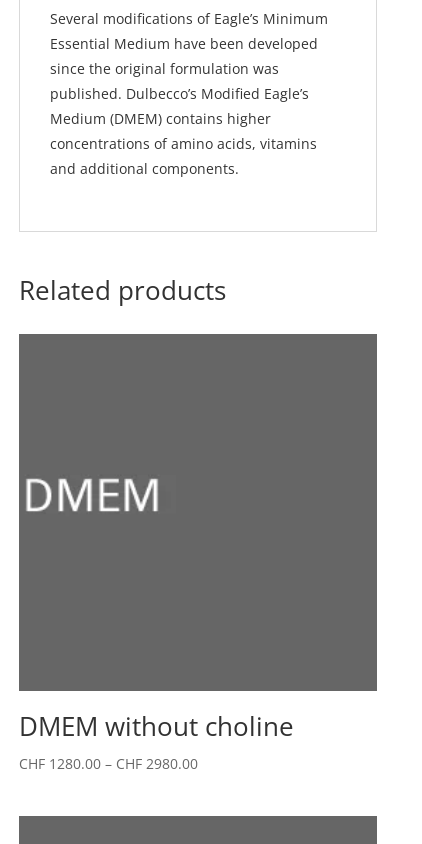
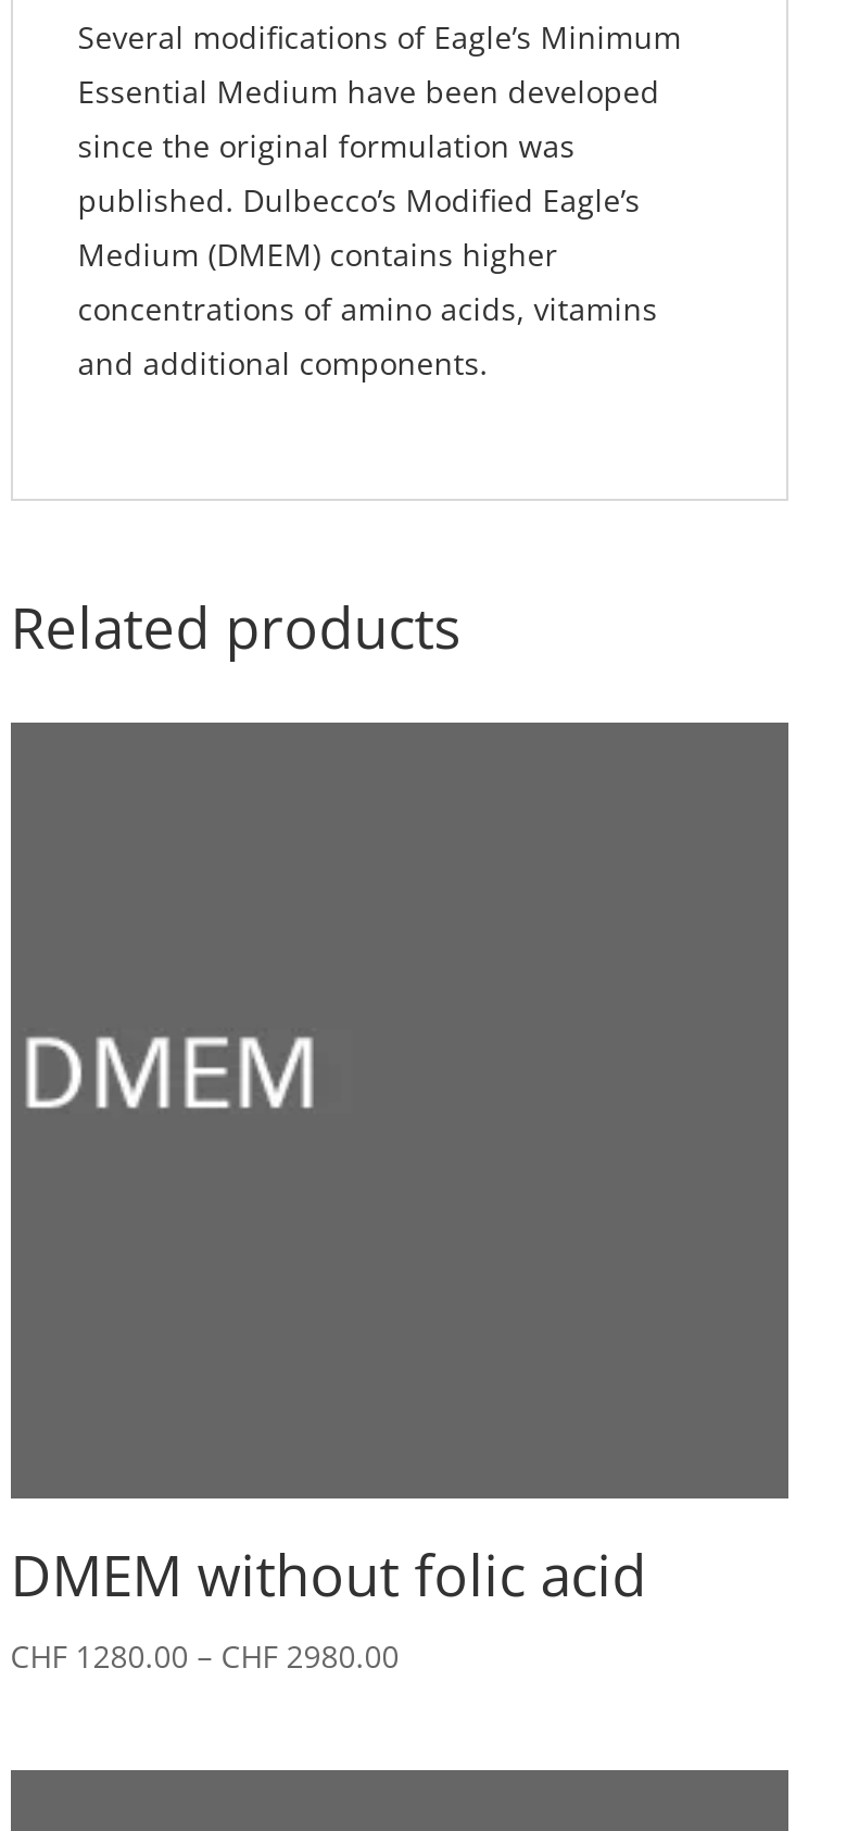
- DMEM without choline
+ DMEM without folic acid
